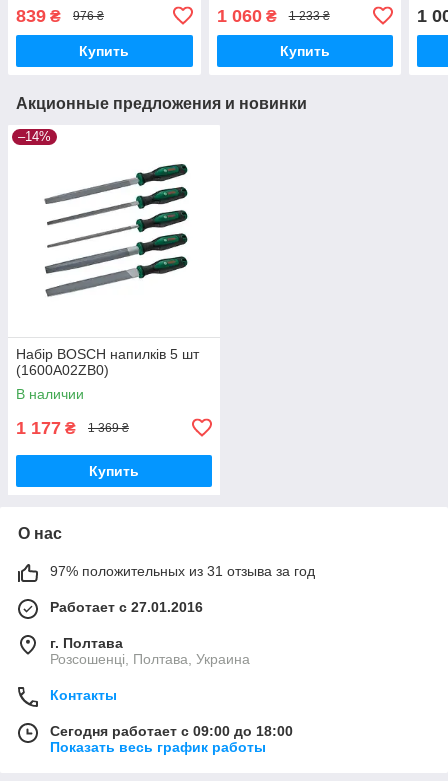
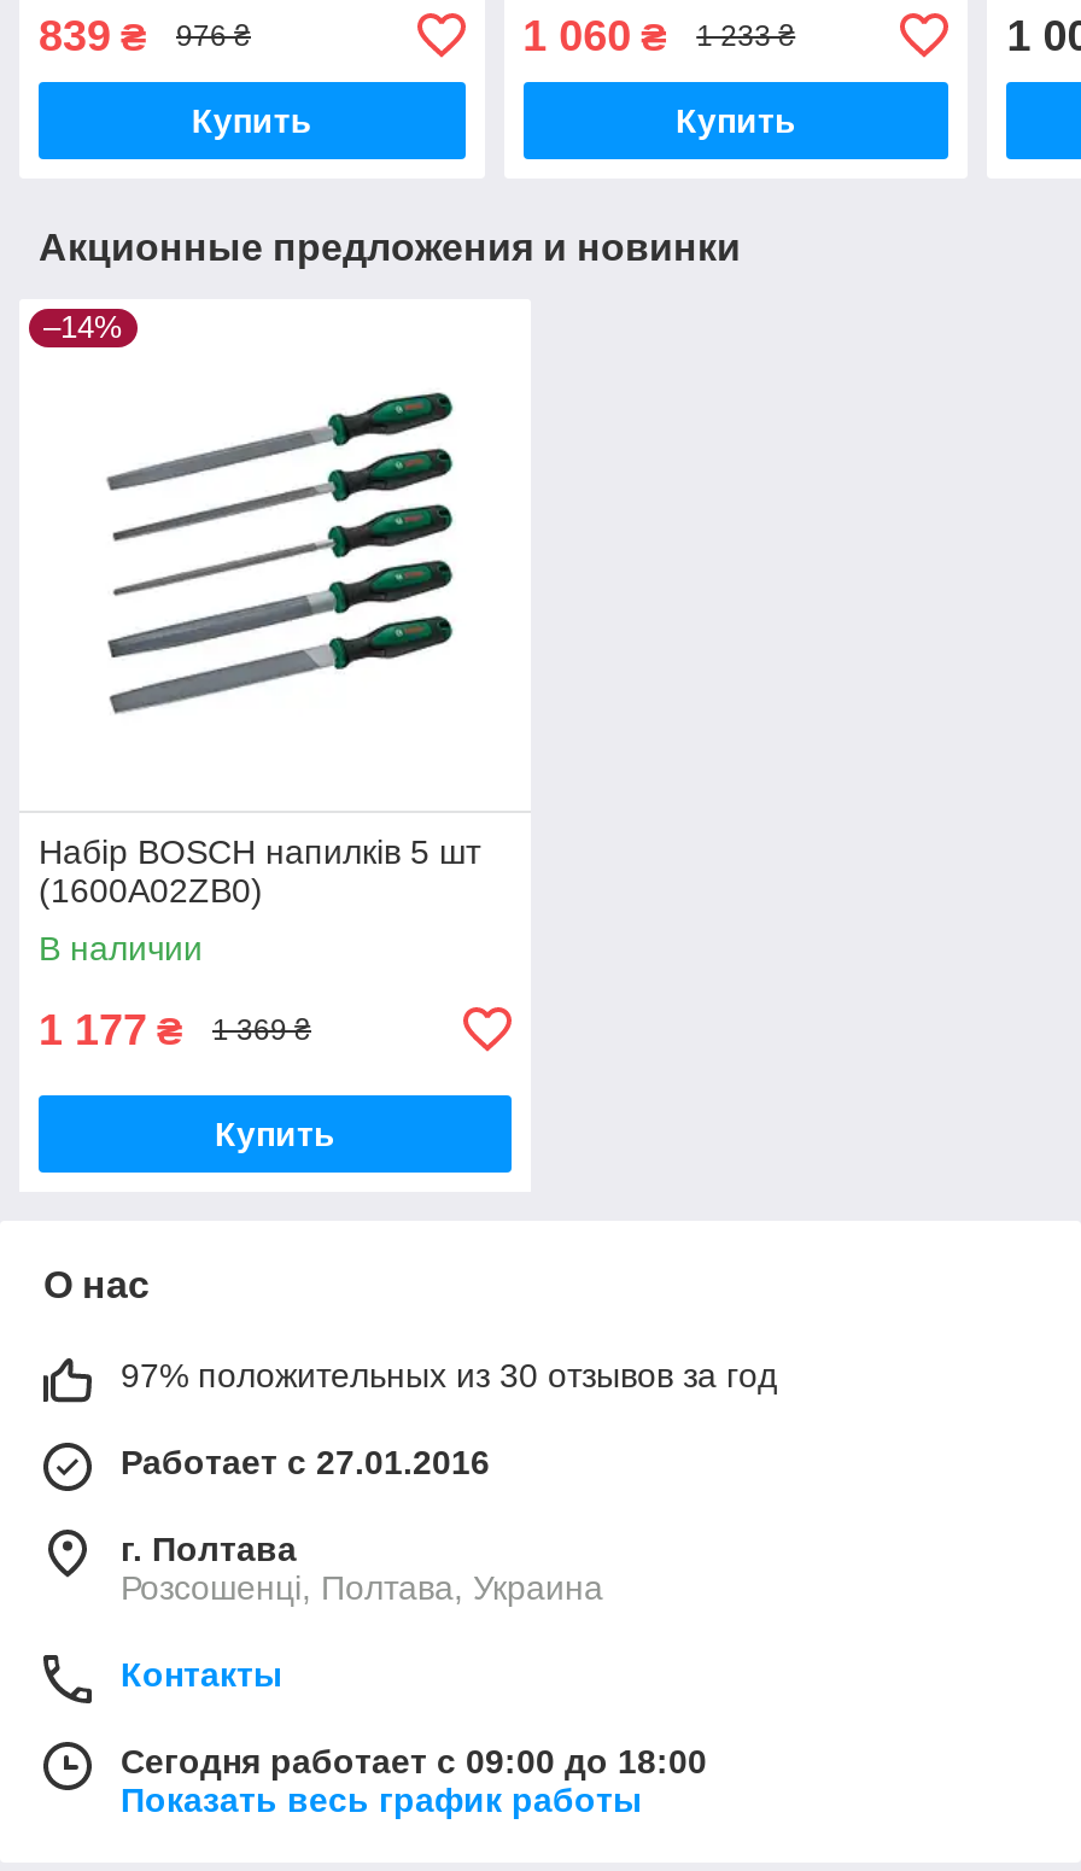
- 97% положительных из 31 отзыва за год
+ 97% положительных из 30 отзывов за год
